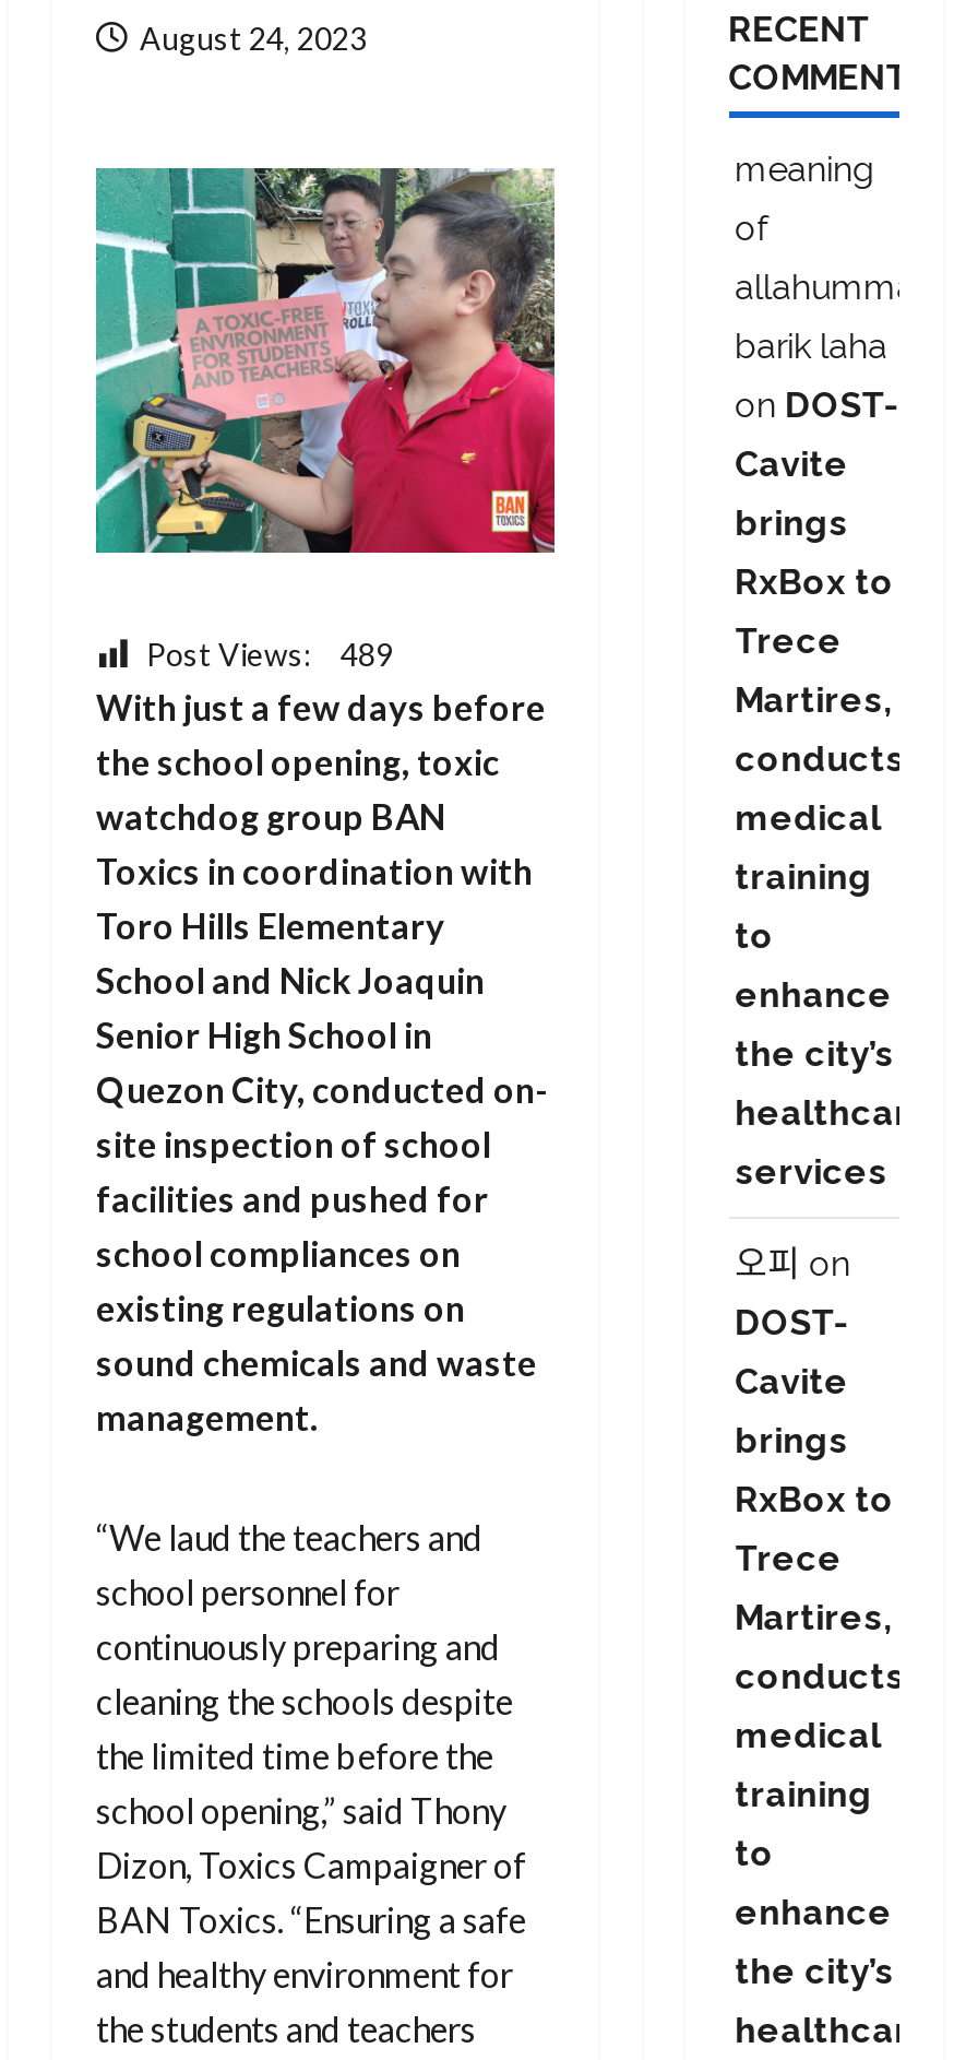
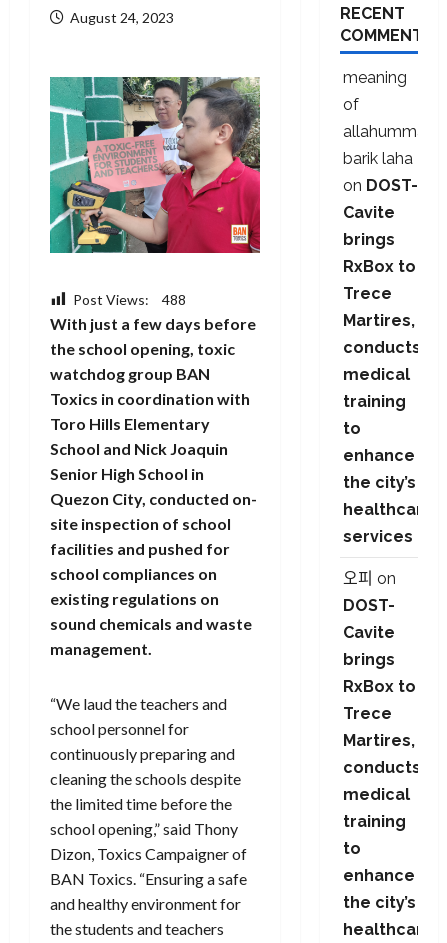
- Post Views: 489
+ Post Views: 488
